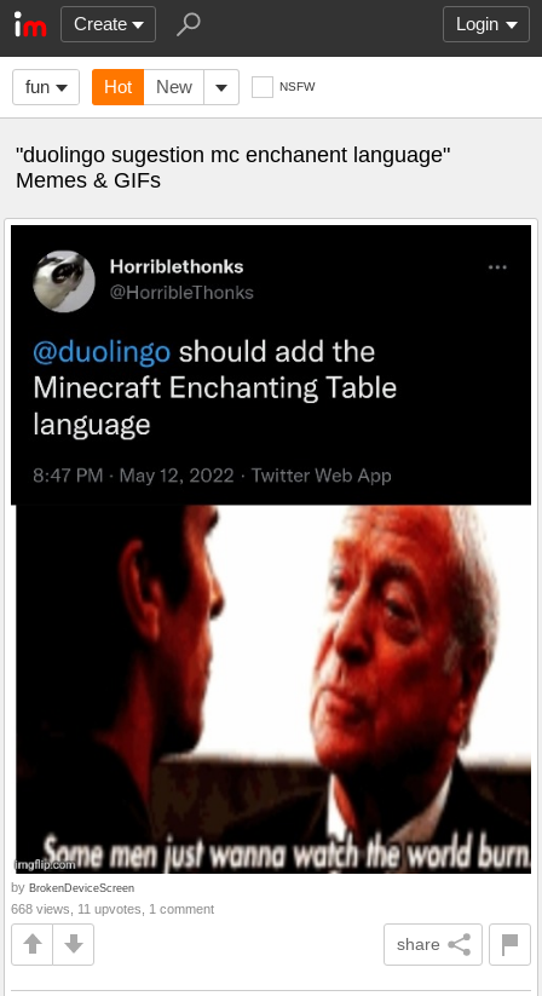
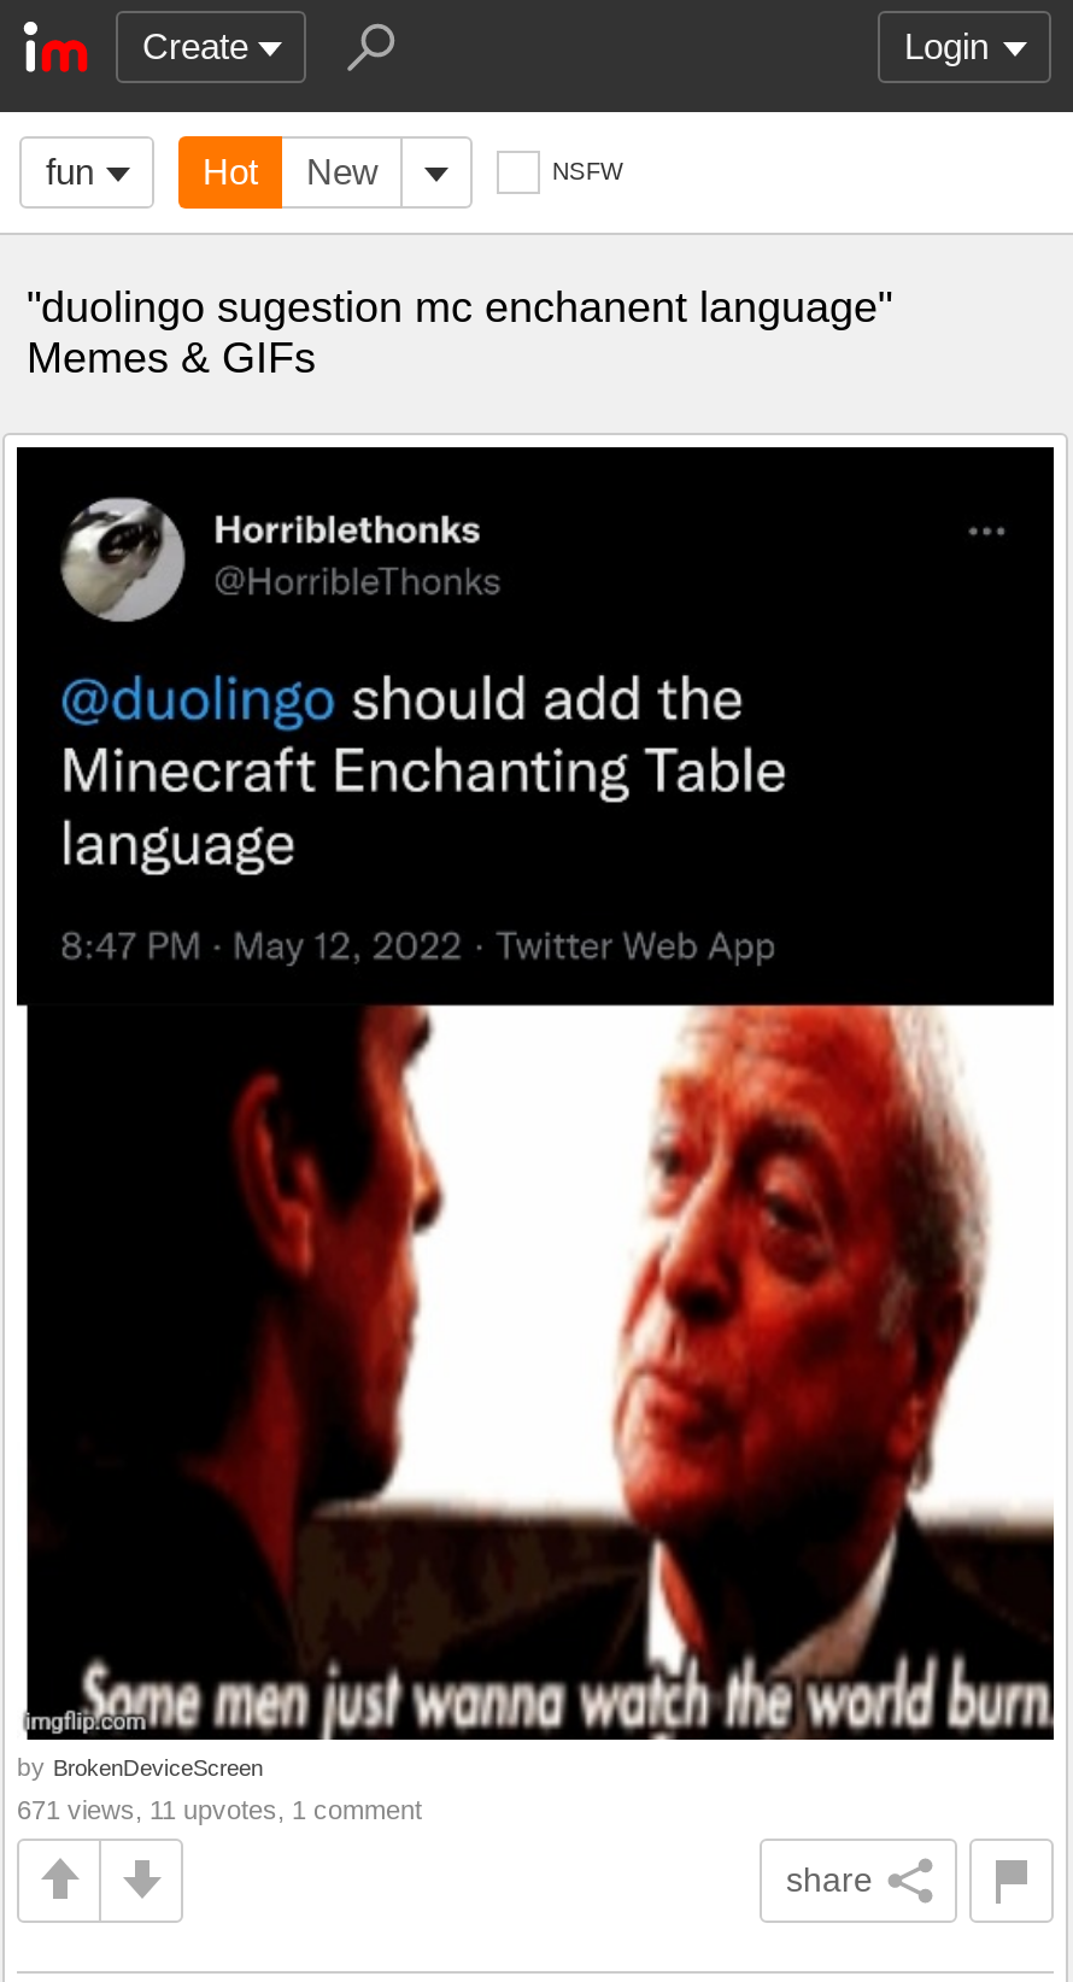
- 668 views, 11 upvotes, 1 comment
+ 671 views, 11 upvotes, 1 comment
